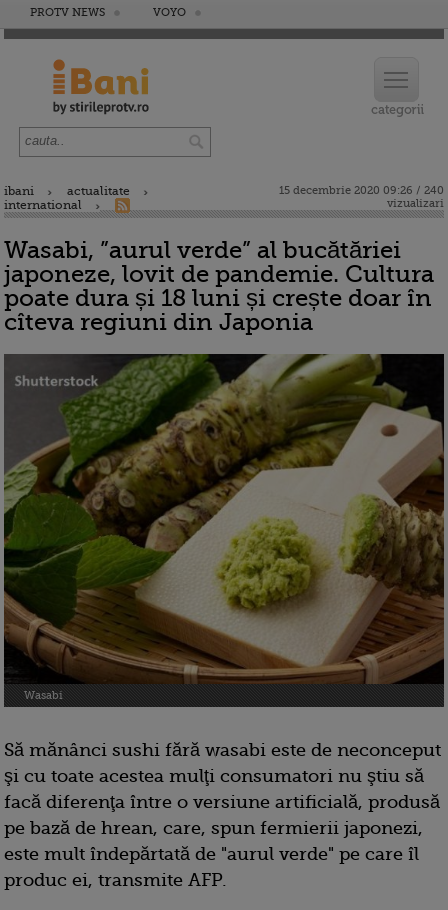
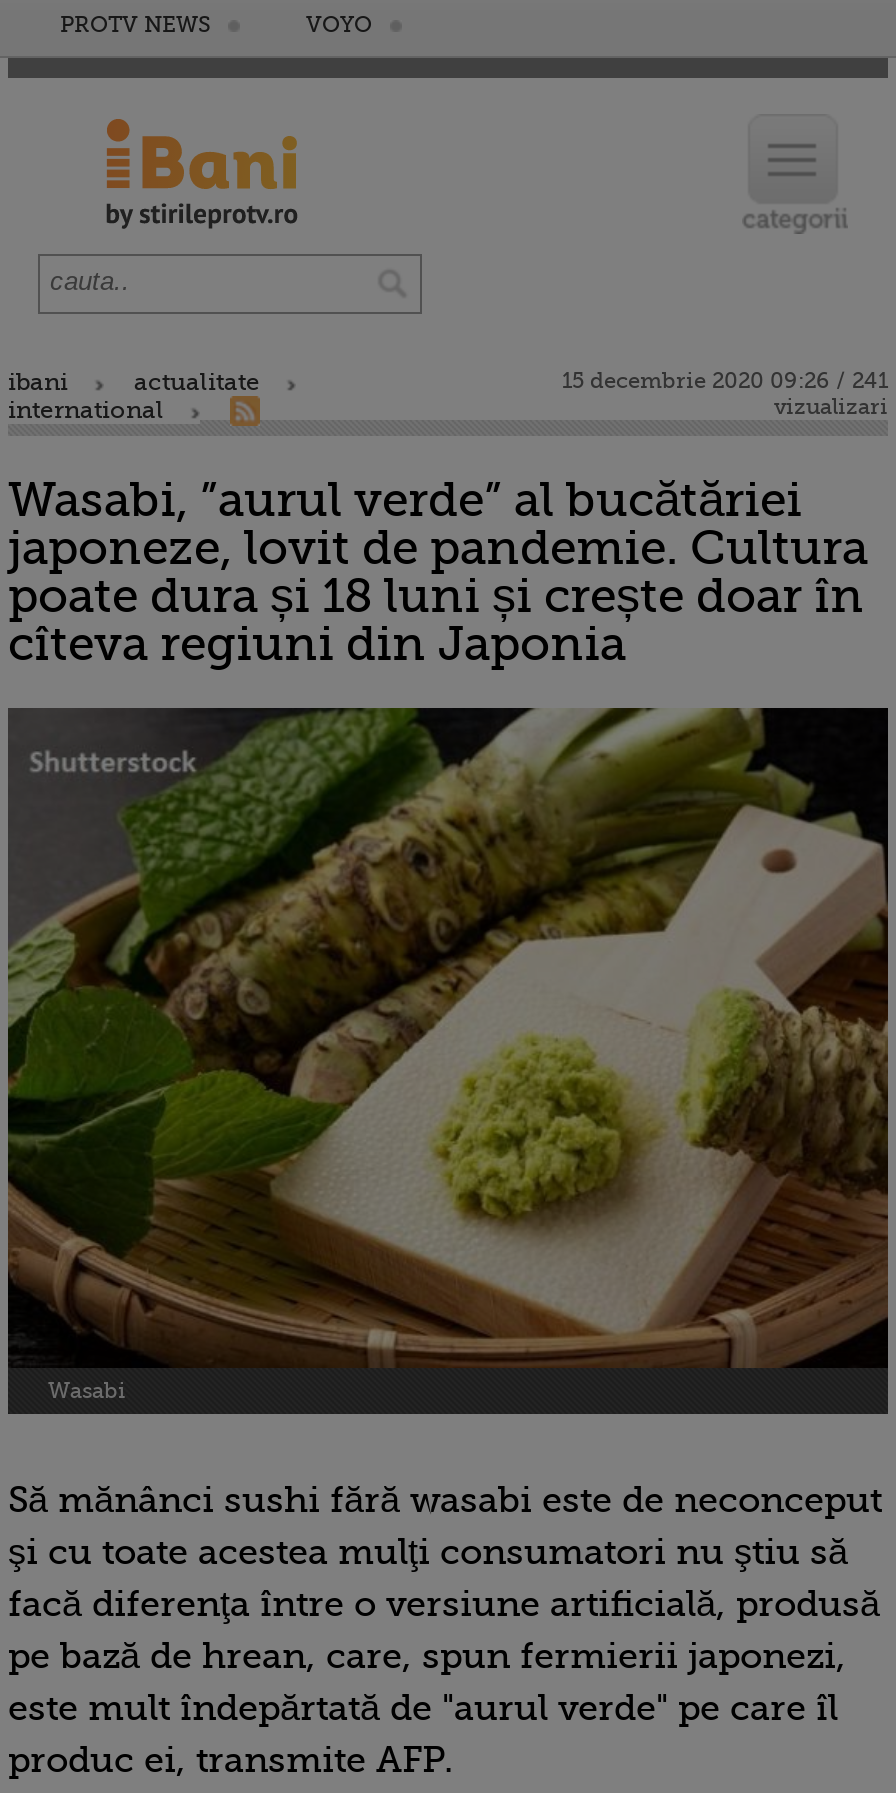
- 15 decembrie 2020 09:26 / 240
+ 15 decembrie 2020 09:26 / 241
